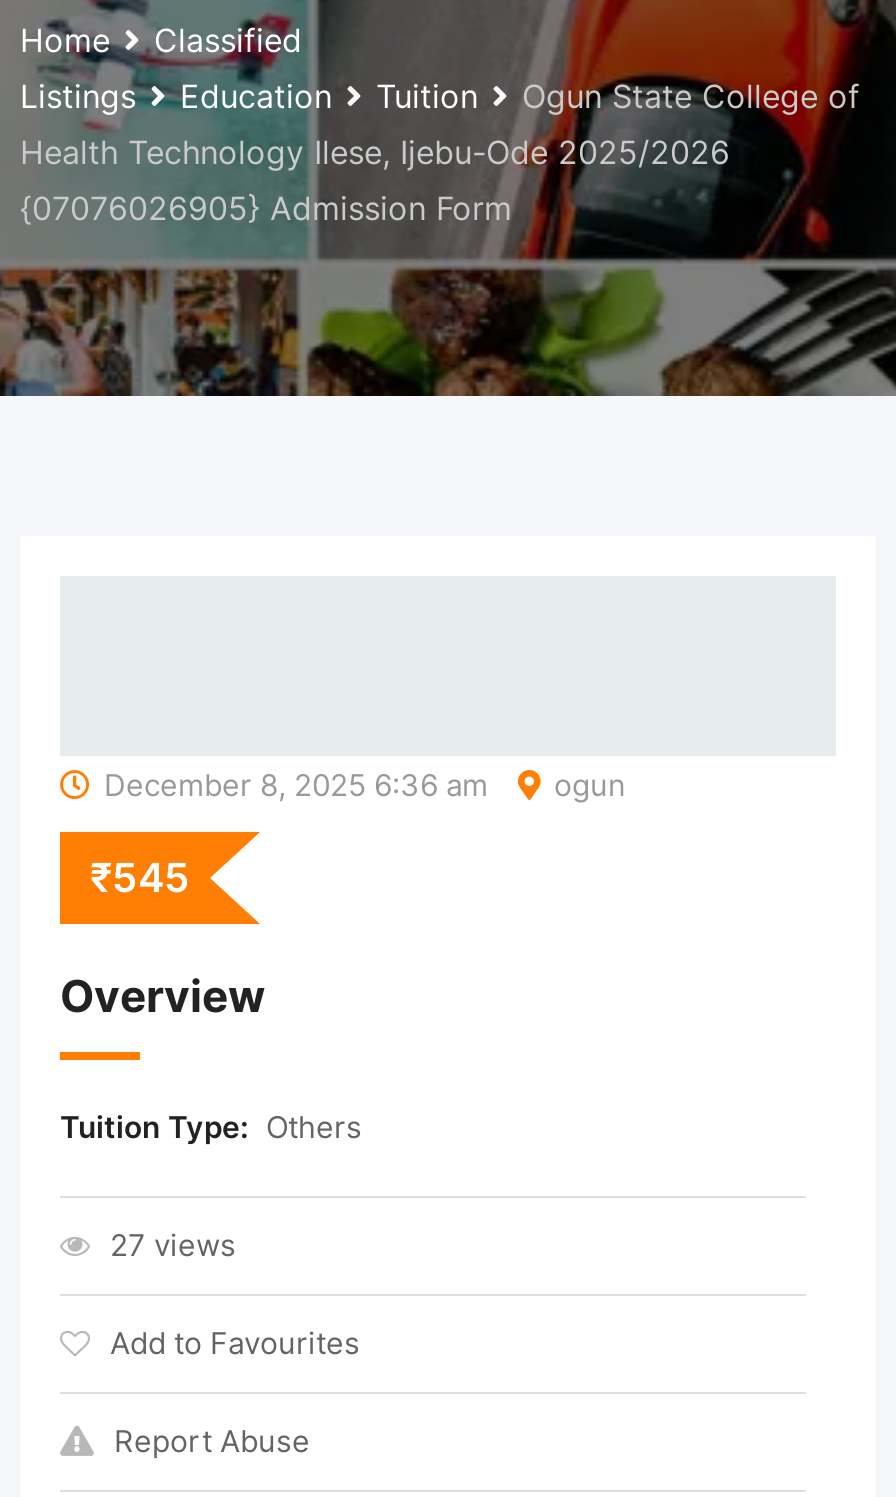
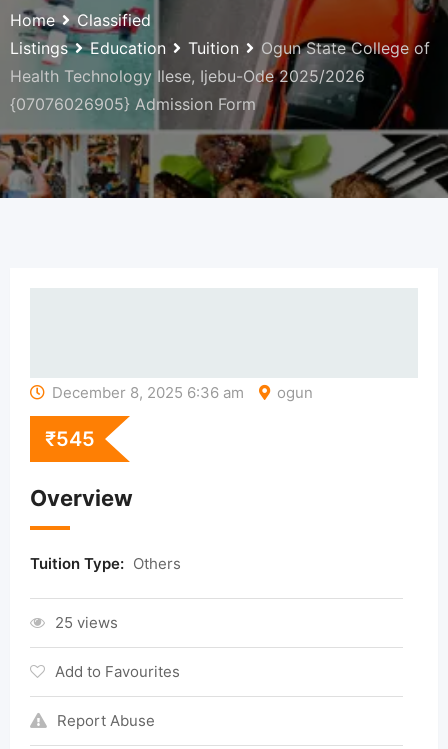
- 27 views
+ 25 views
